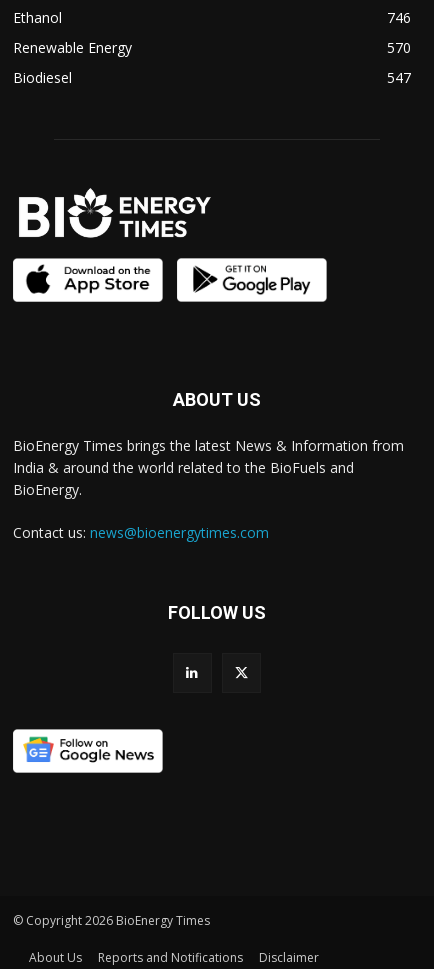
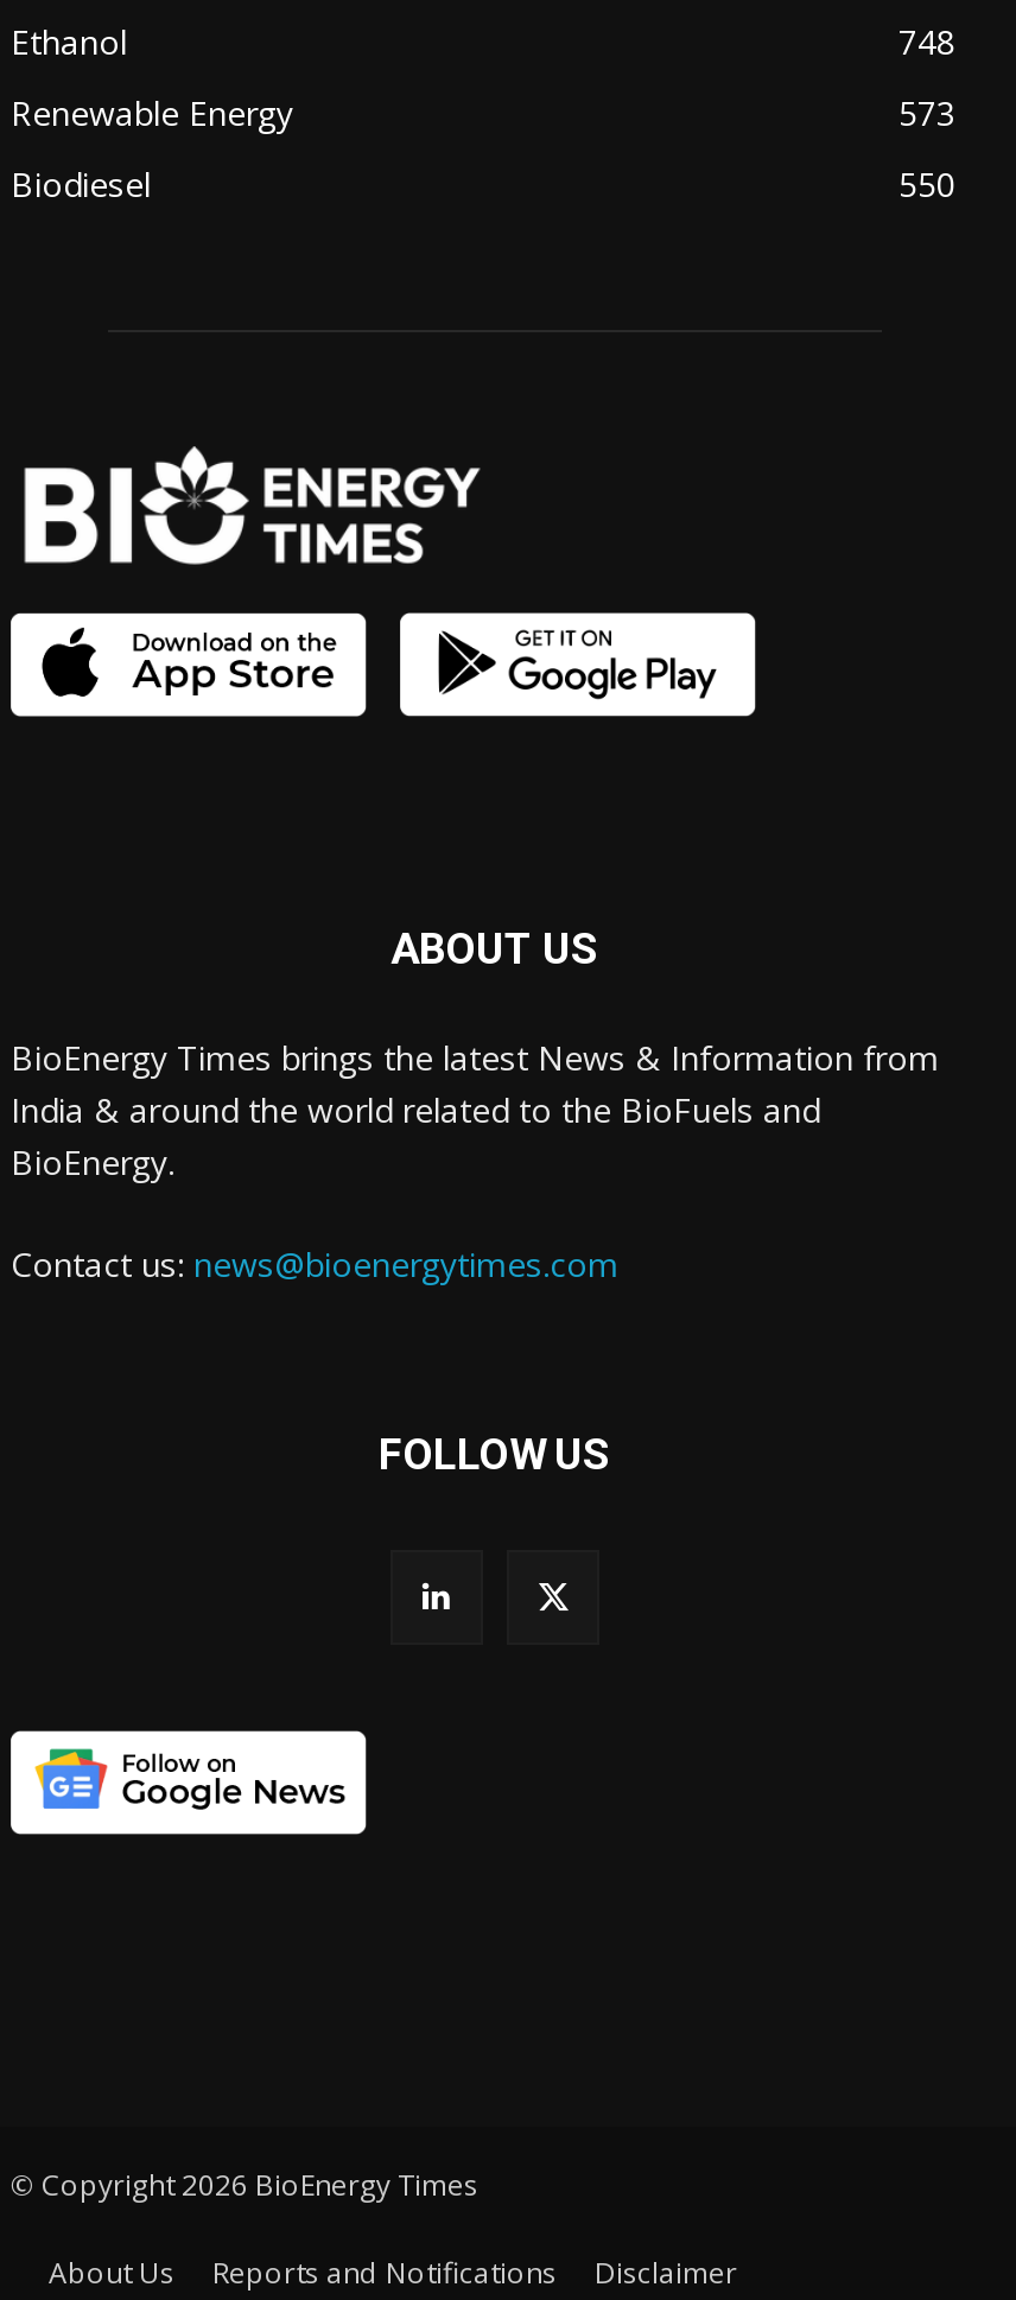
- 746
+ 748

- 570
+ 573

- 547
+ 550
